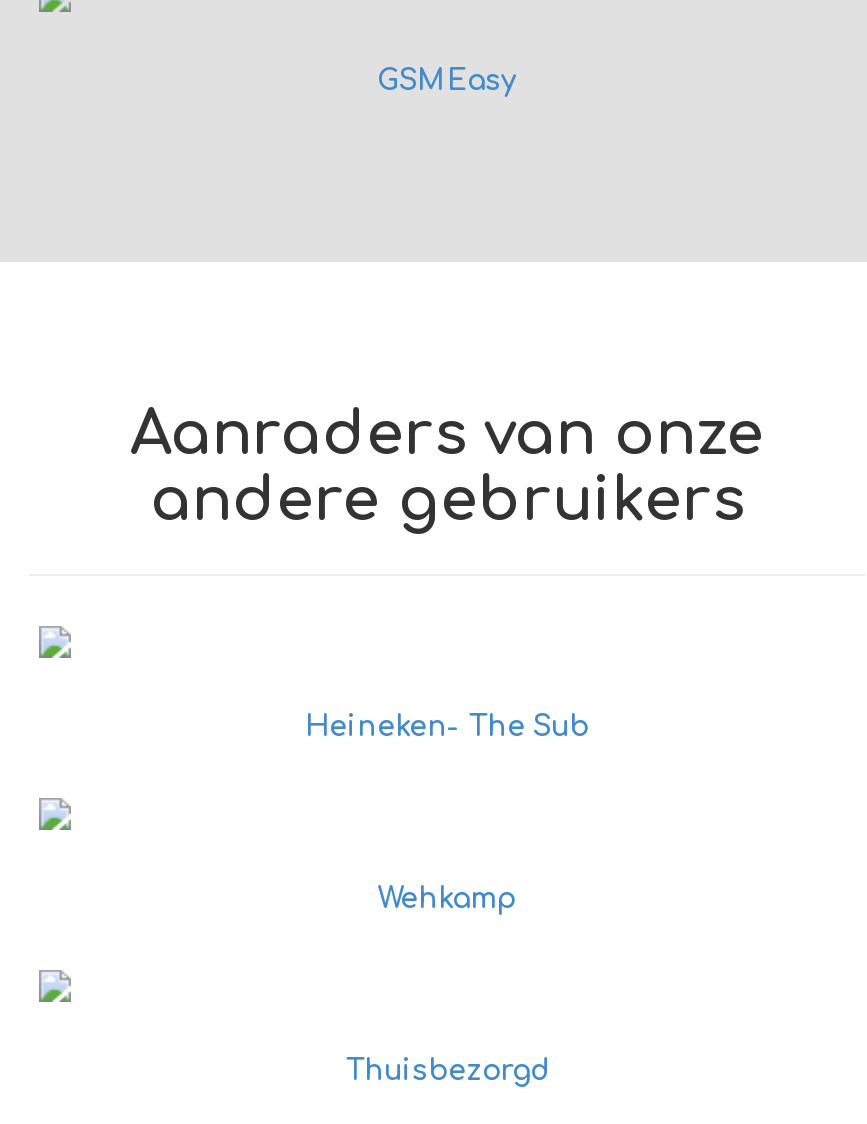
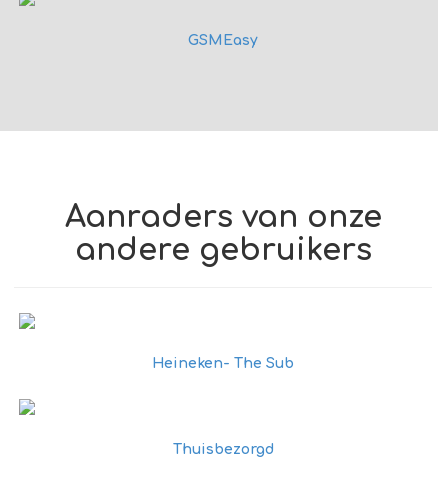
- Wehkamp
